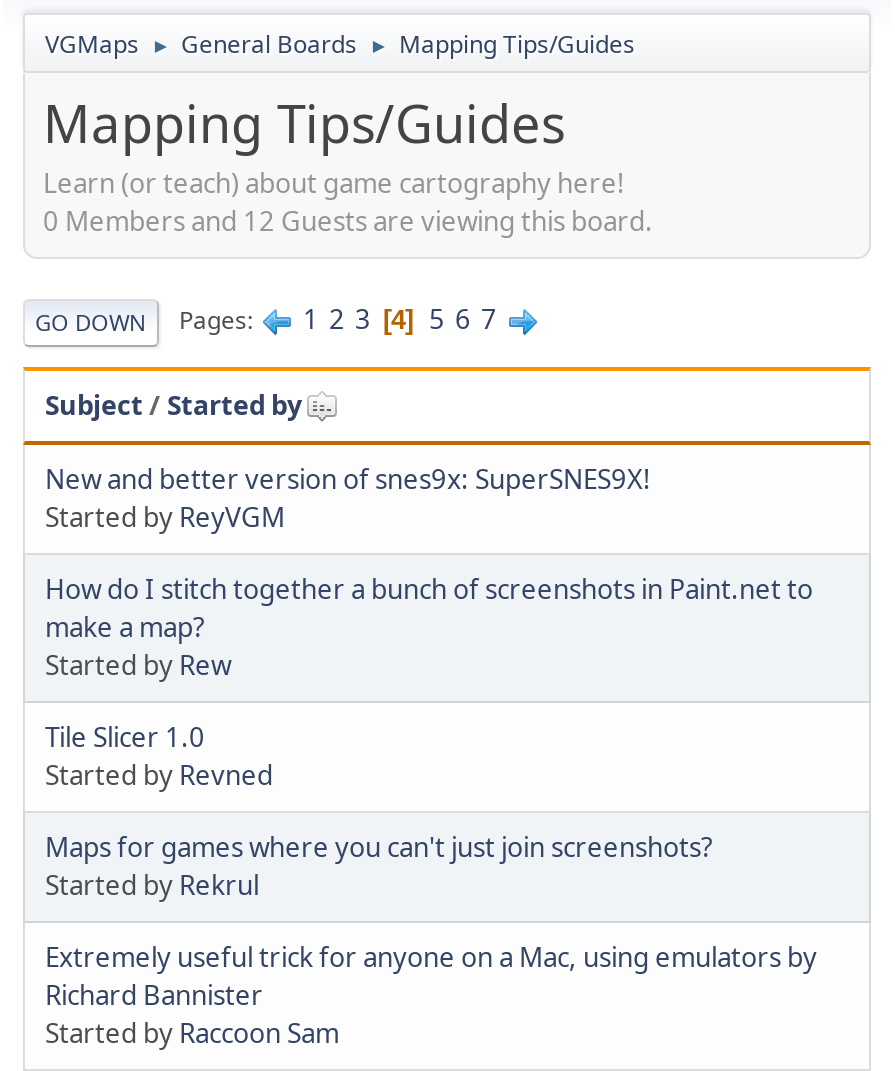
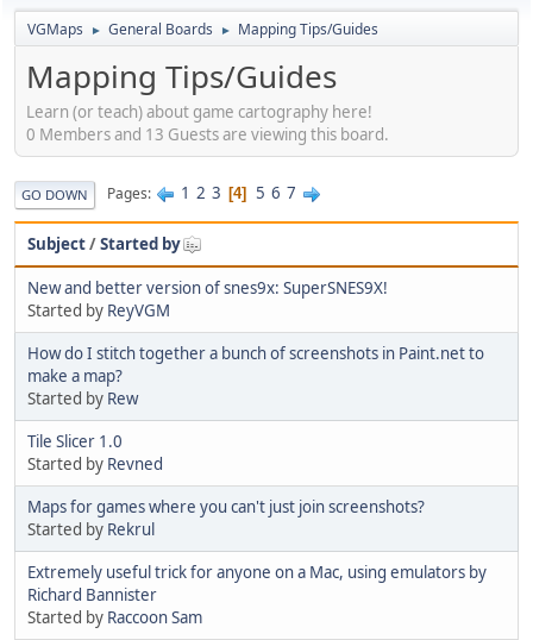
- 0 Members and 12 Guests are viewing this board.
+ 0 Members and 13 Guests are viewing this board.
